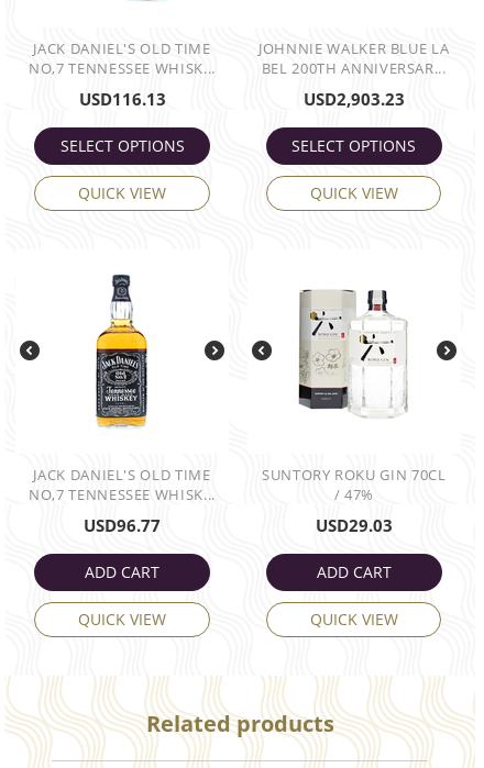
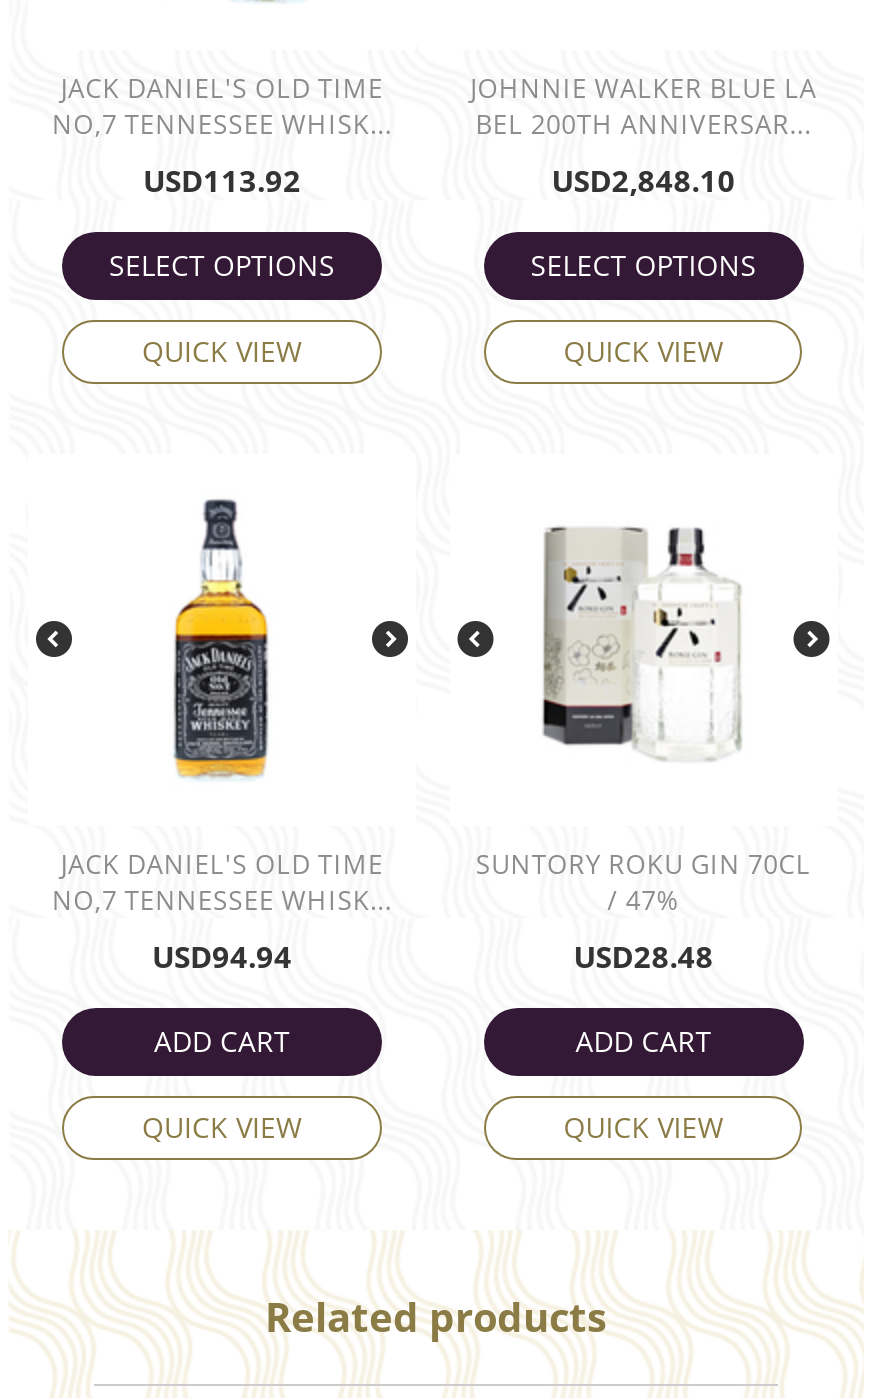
- USD116.13
+ USD113.92

- USD2,903.23
+ USD2,848.10

- USD96.77
+ USD94.94

- USD29.03
+ USD28.48
